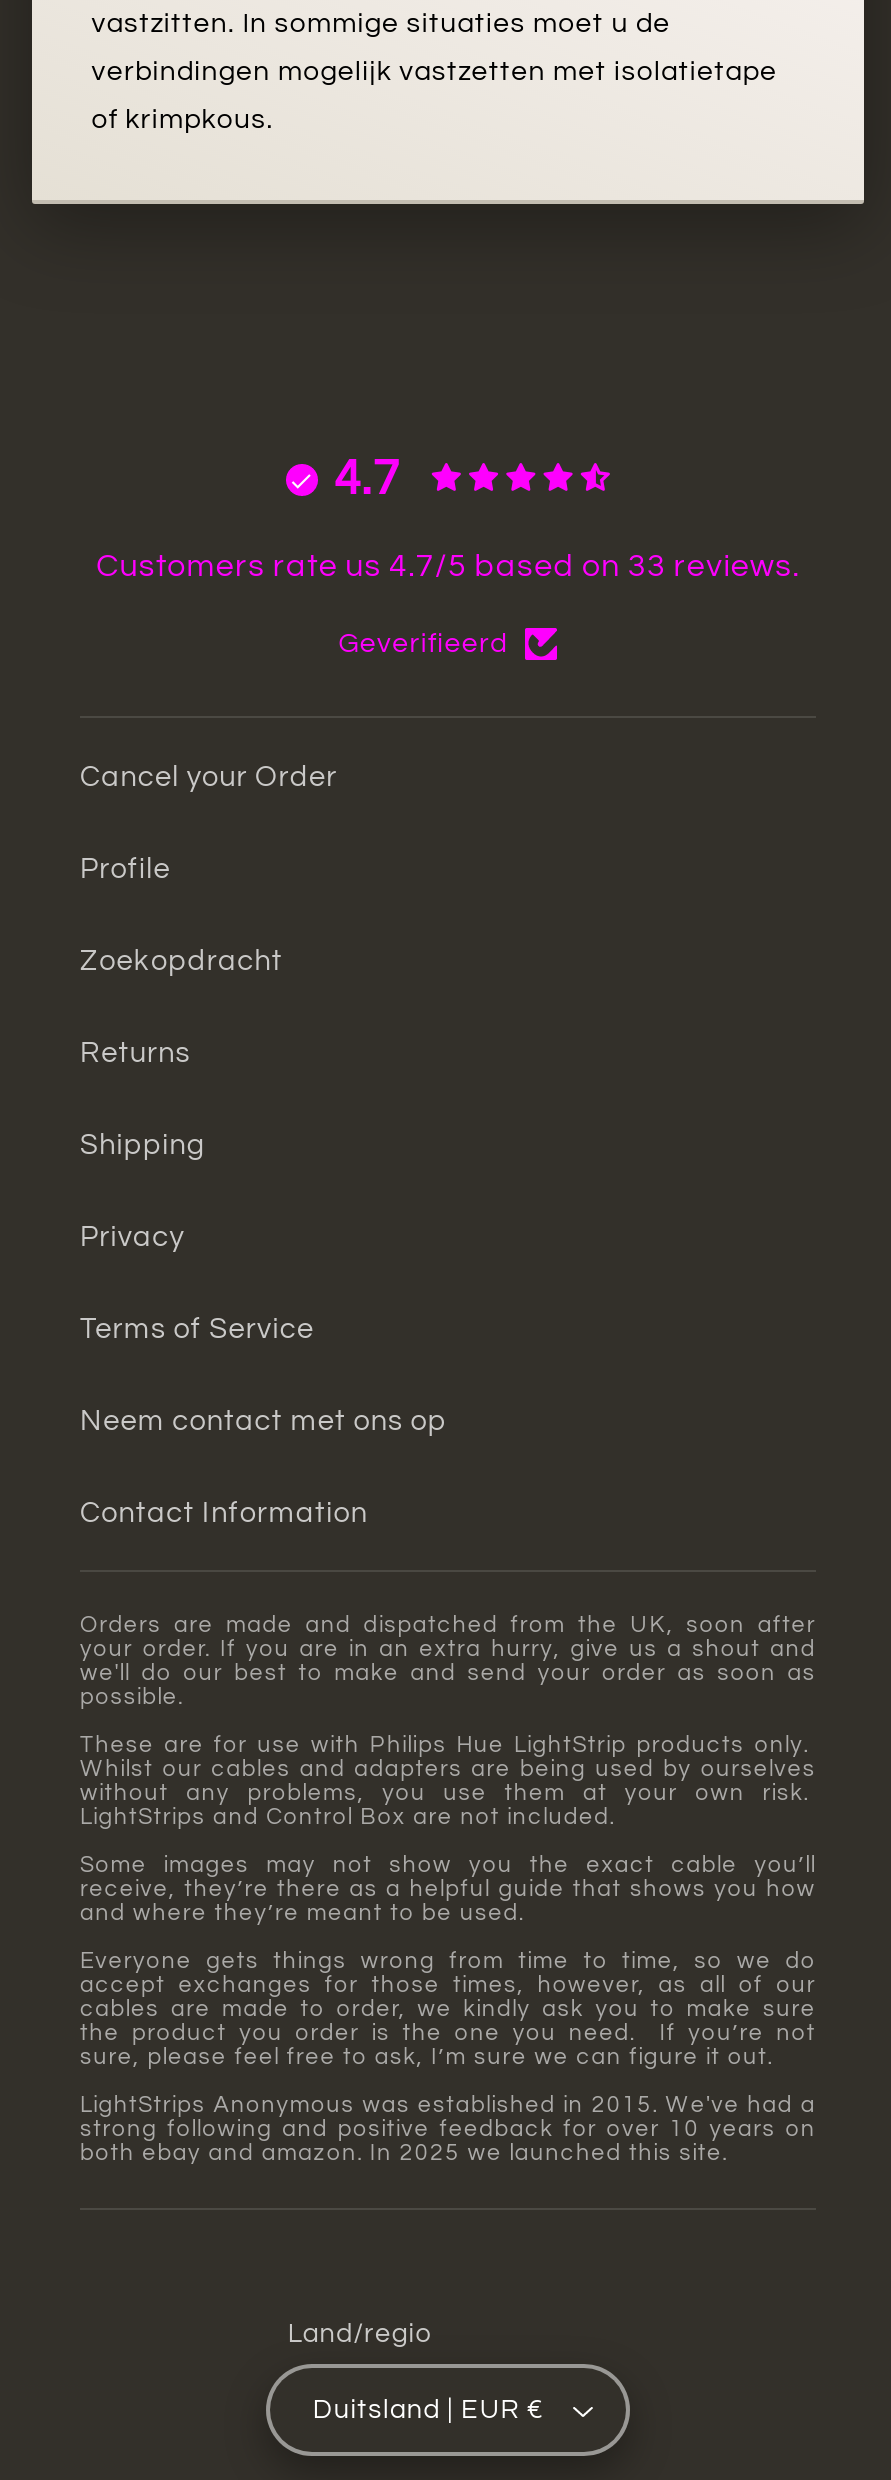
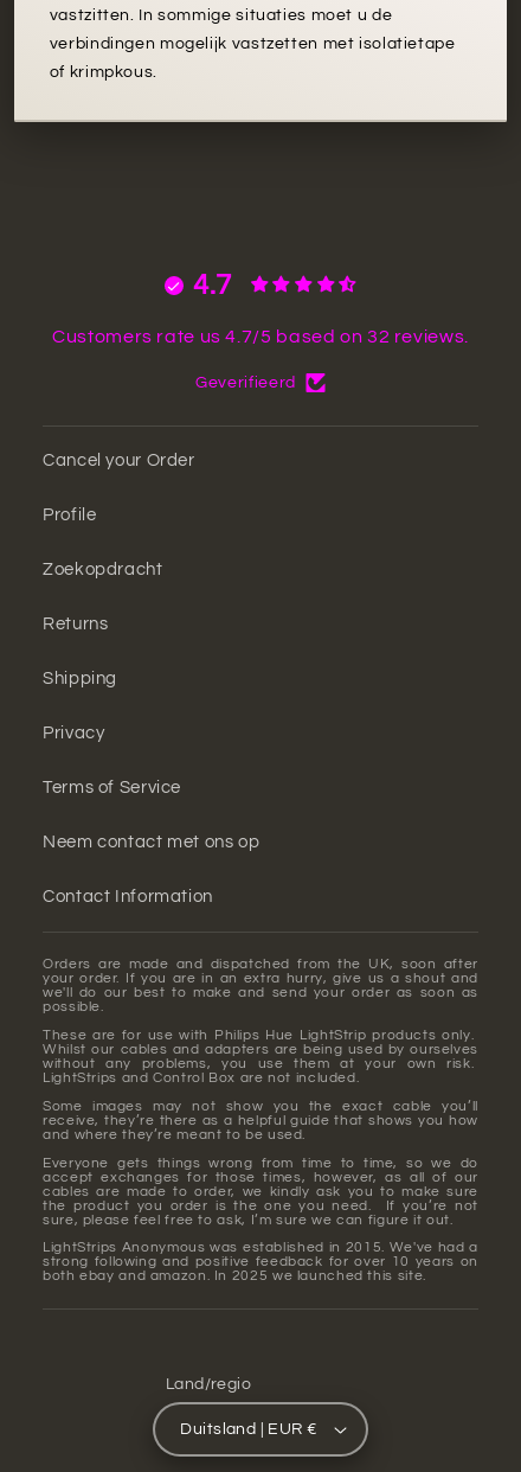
- Customers rate us 4.7/5 based on 33 reviews.
+ Customers rate us 4.7/5 based on 32 reviews.
